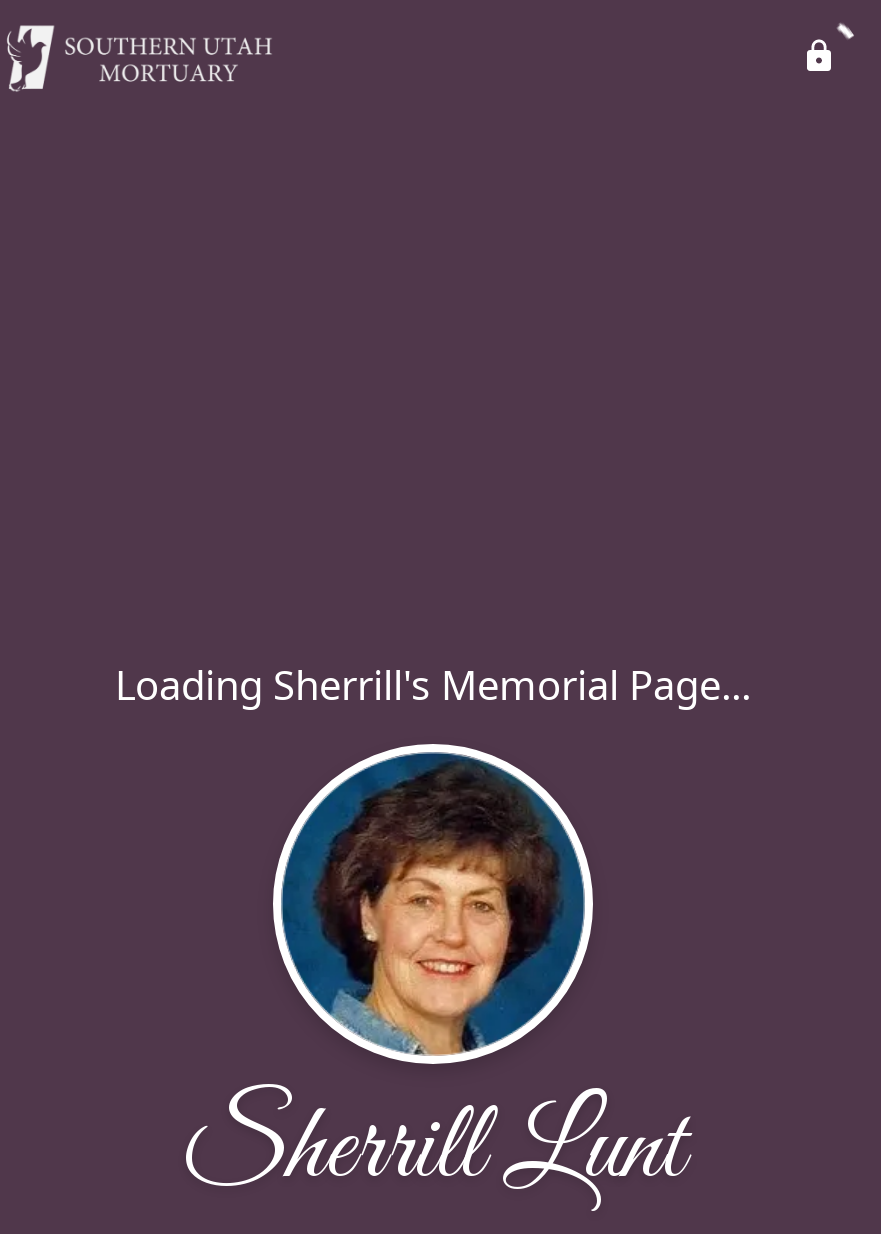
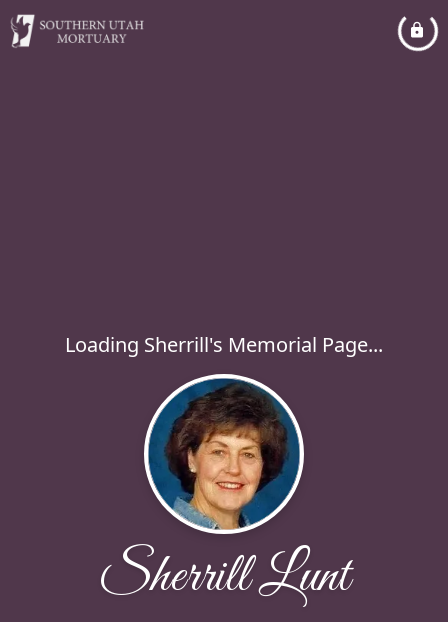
- [image]
+ [image]
